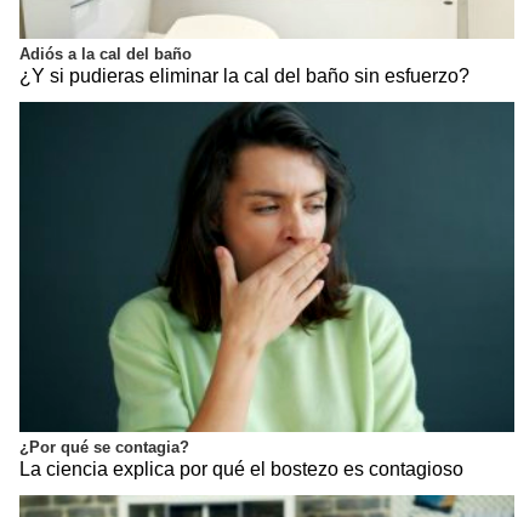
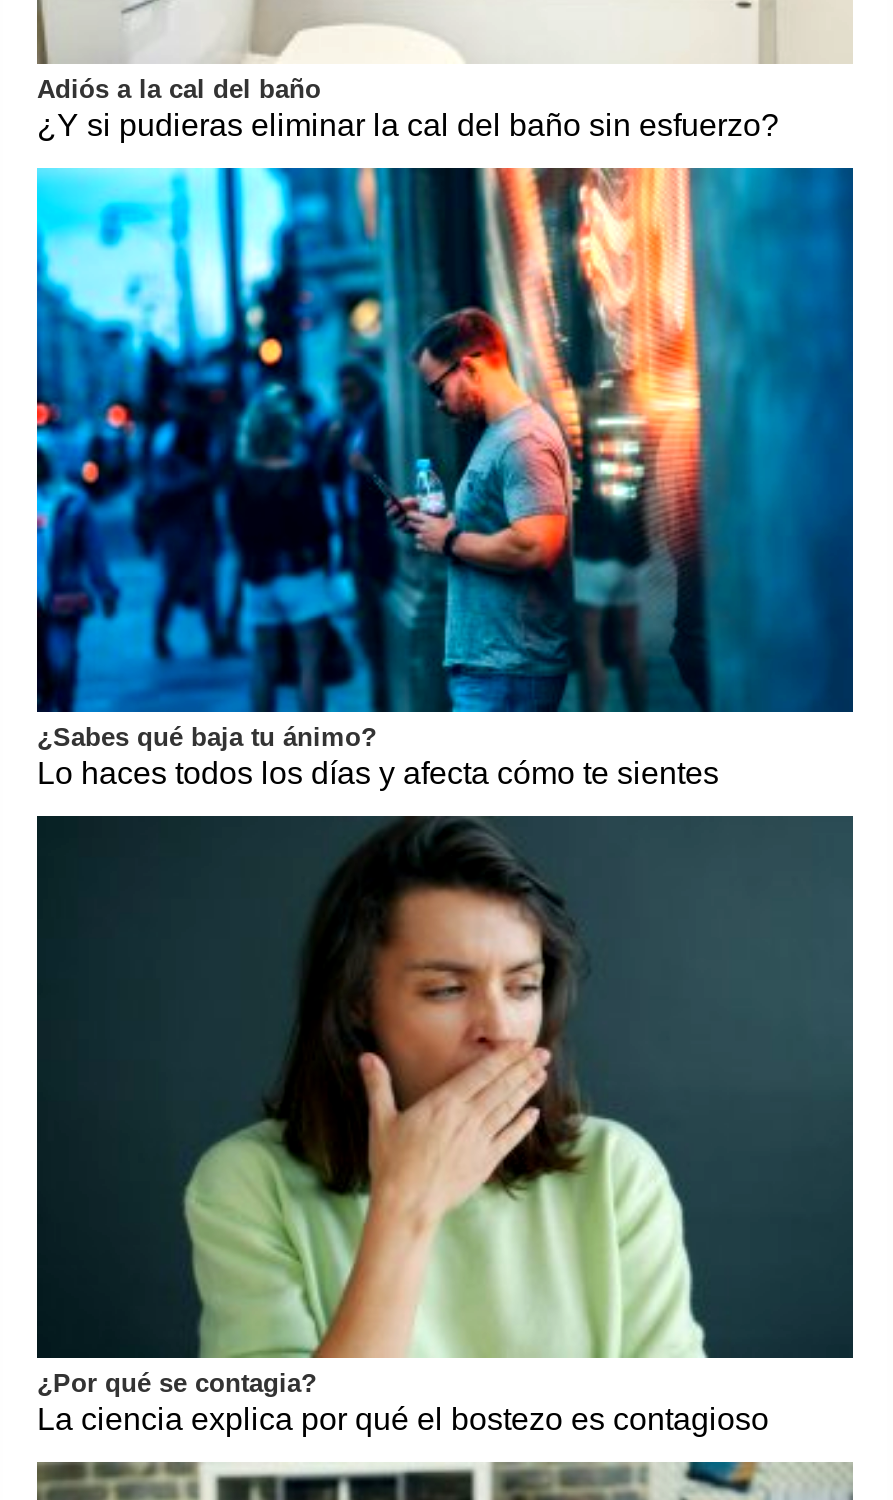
+ [image]
+ ¿Sabes qué baja tu ánimo?
+ Lo haces todos los días y afecta cómo te sientes
